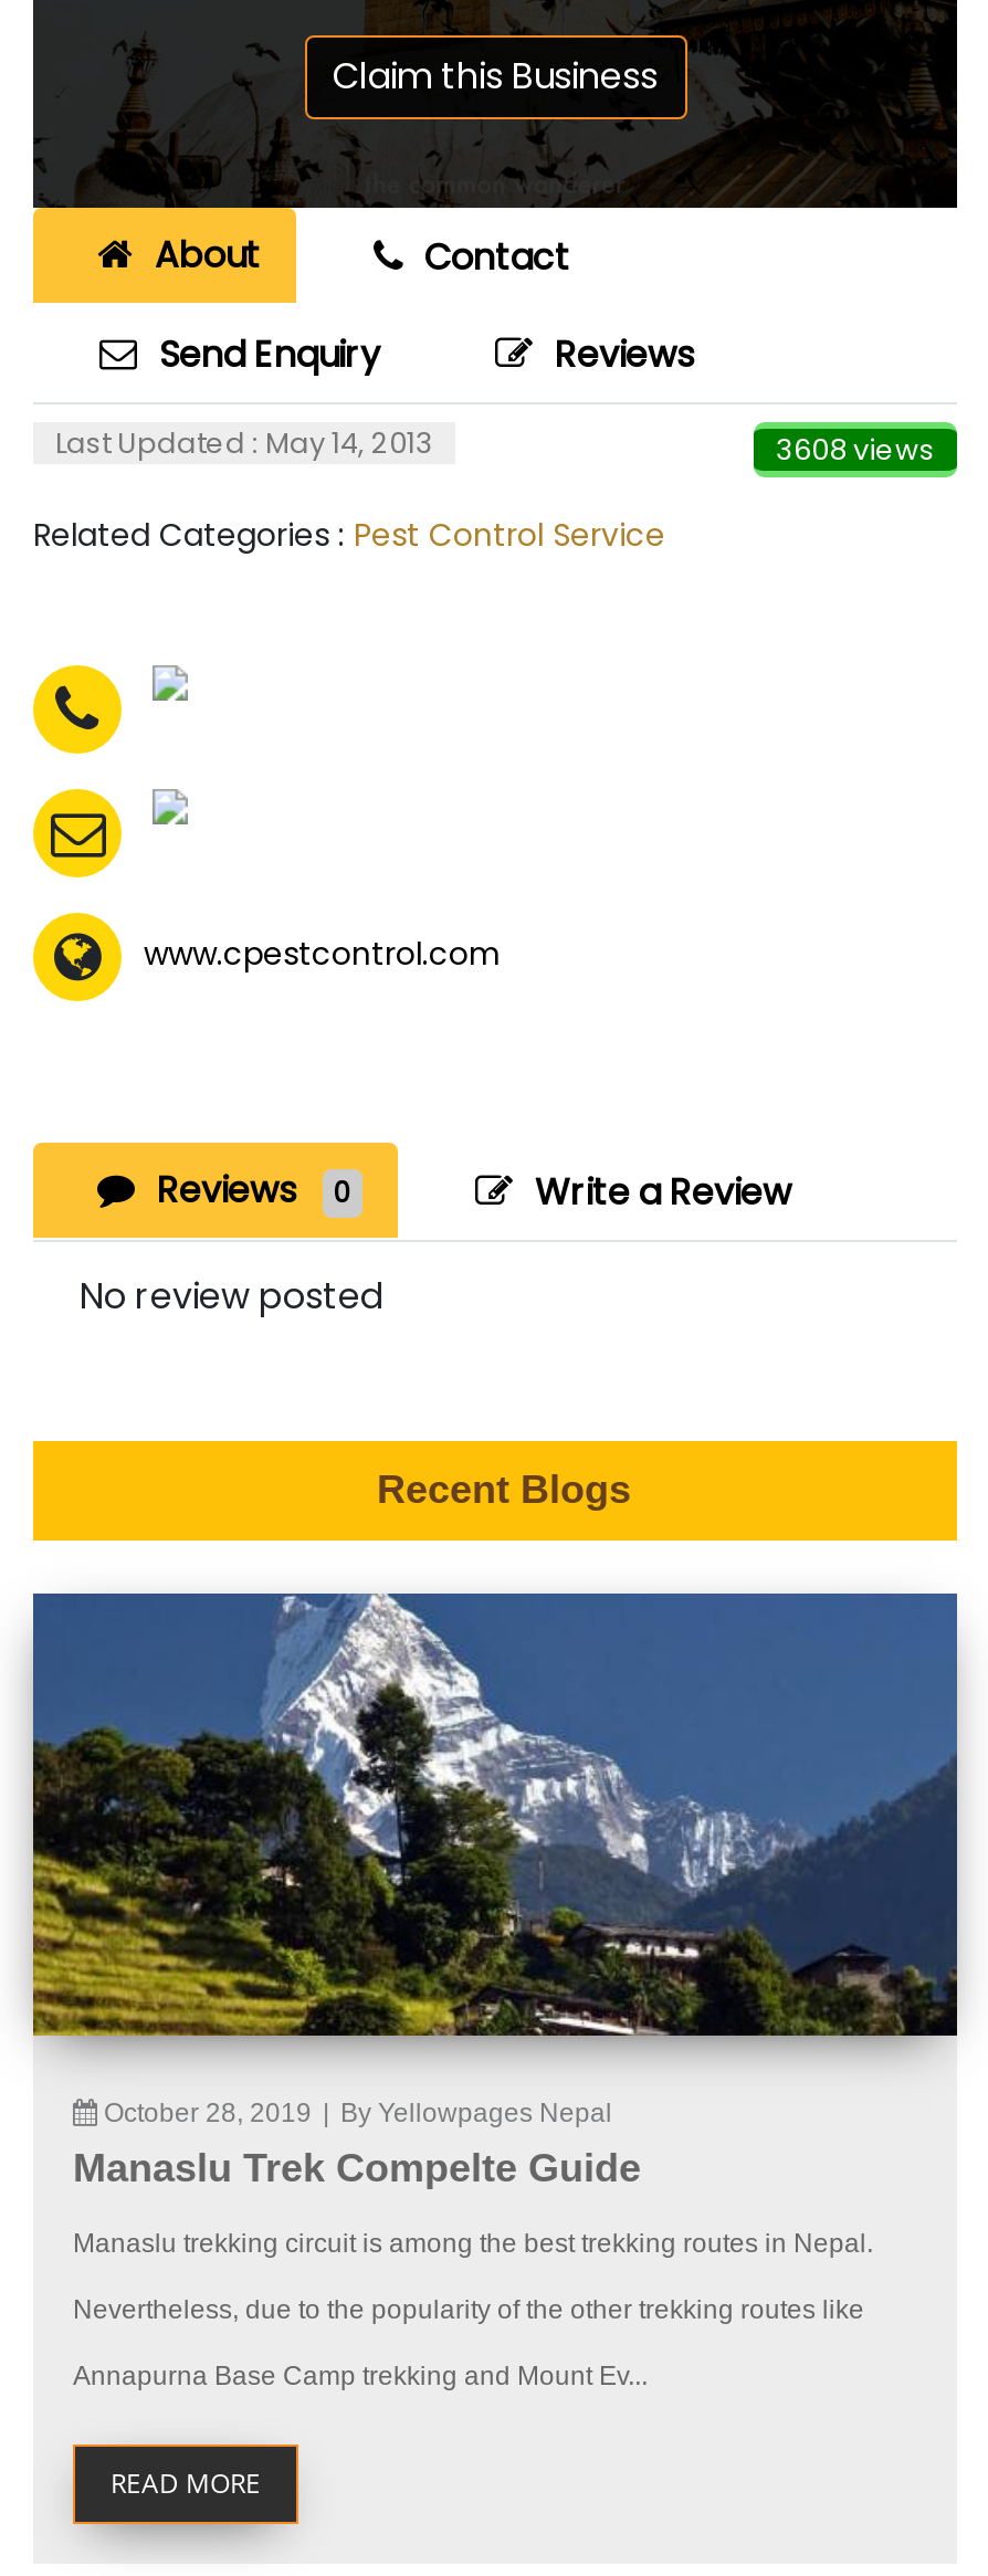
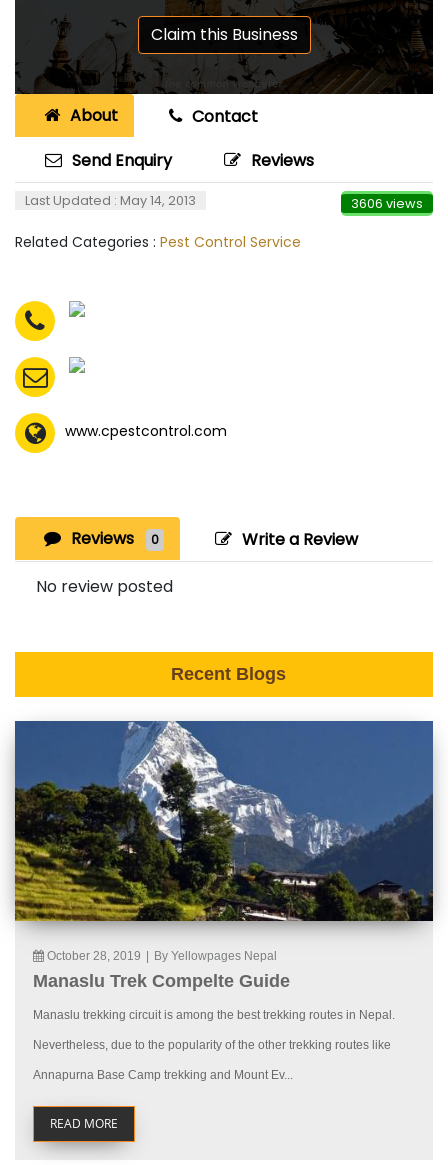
- 3608 views
+ 3606 views
